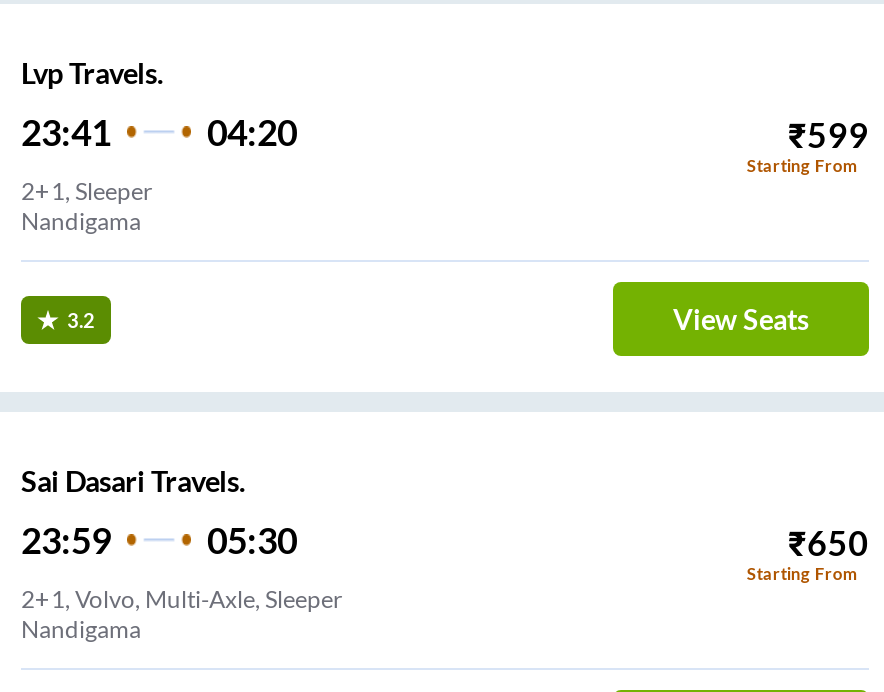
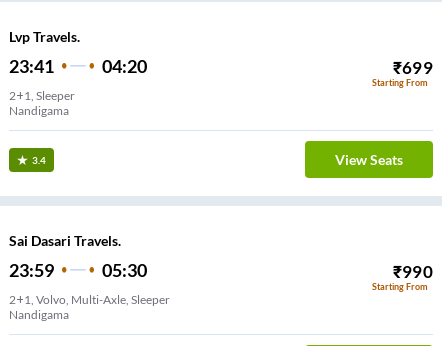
- ₹599
+ ₹699

- 3.2
+ 3.4

- ₹650
+ ₹990
